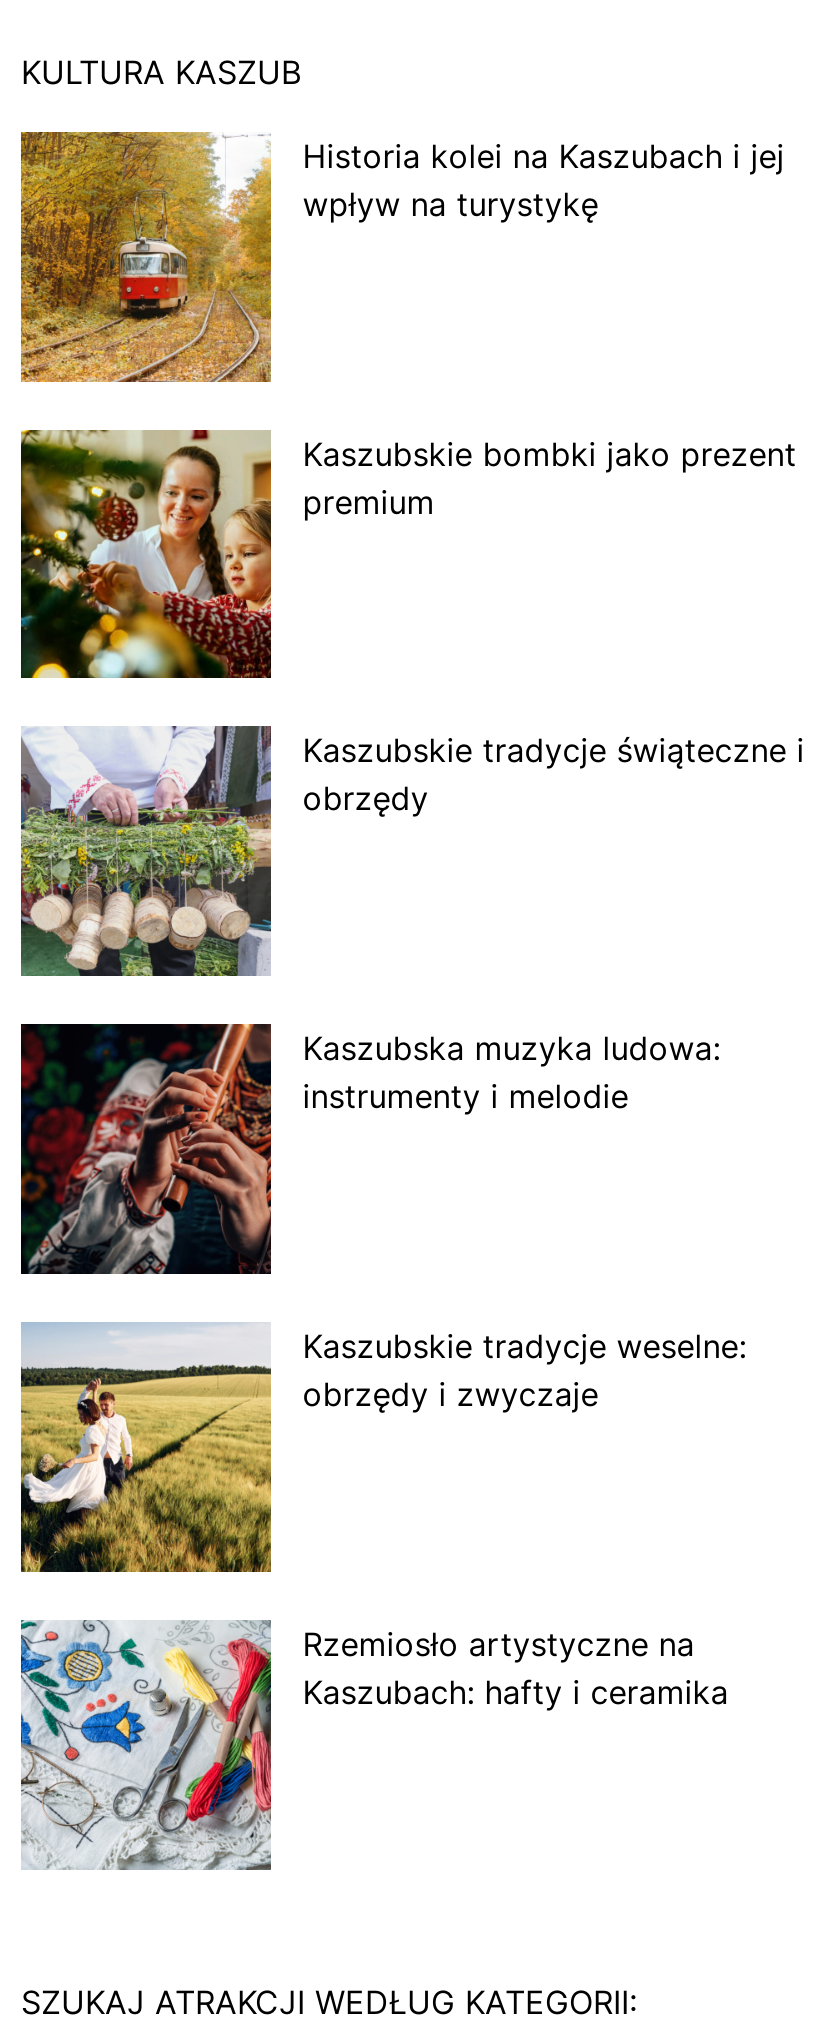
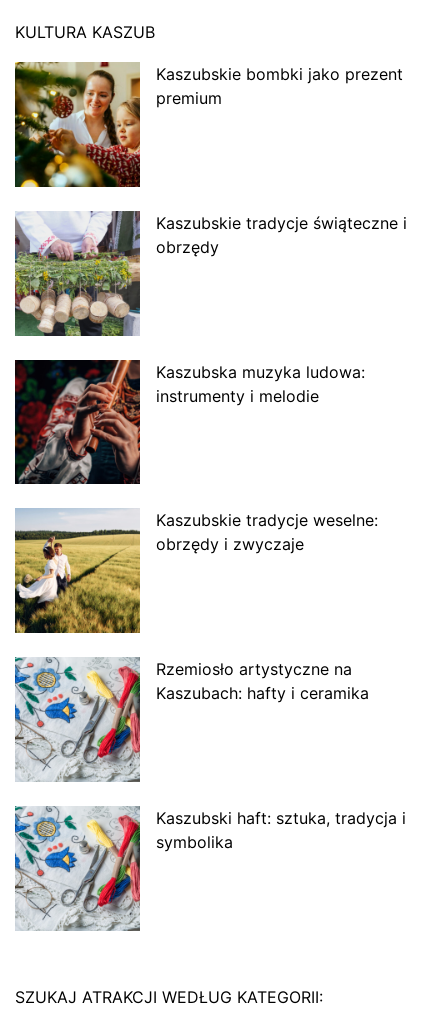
- [image]
- Historia kolei na Kaszubach i jej
- wpływ na turystykę

moved up: [image] | Kaszubskie bombki jako prezent | premium | ... | Rzemiosło artystyczne na | Kaszubach: hafty i ceramika

moved up: [image]

+ Kaszubski haft: sztuka, tradycja i
+ symbolika
